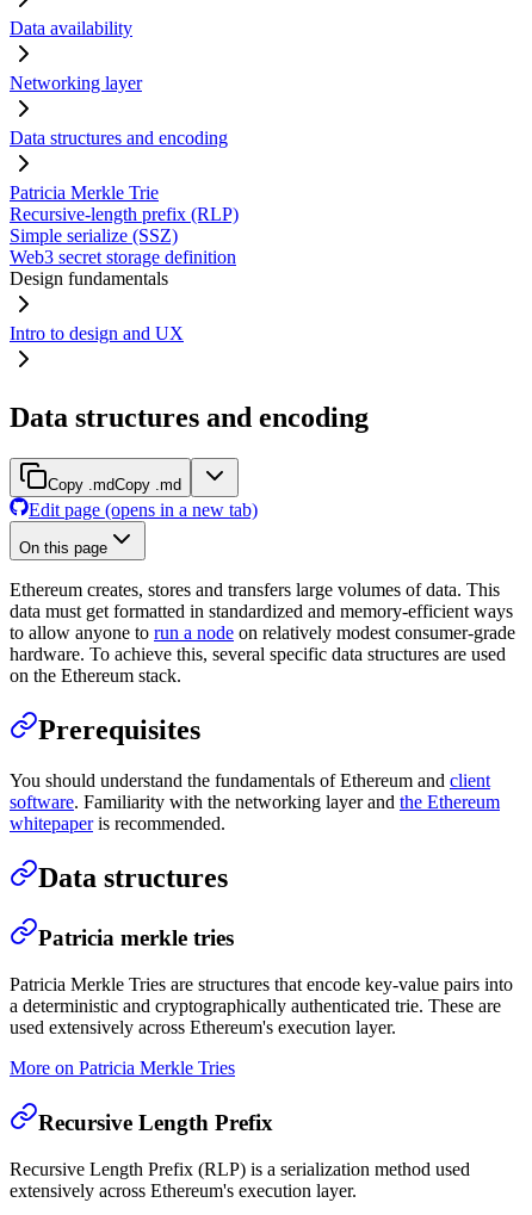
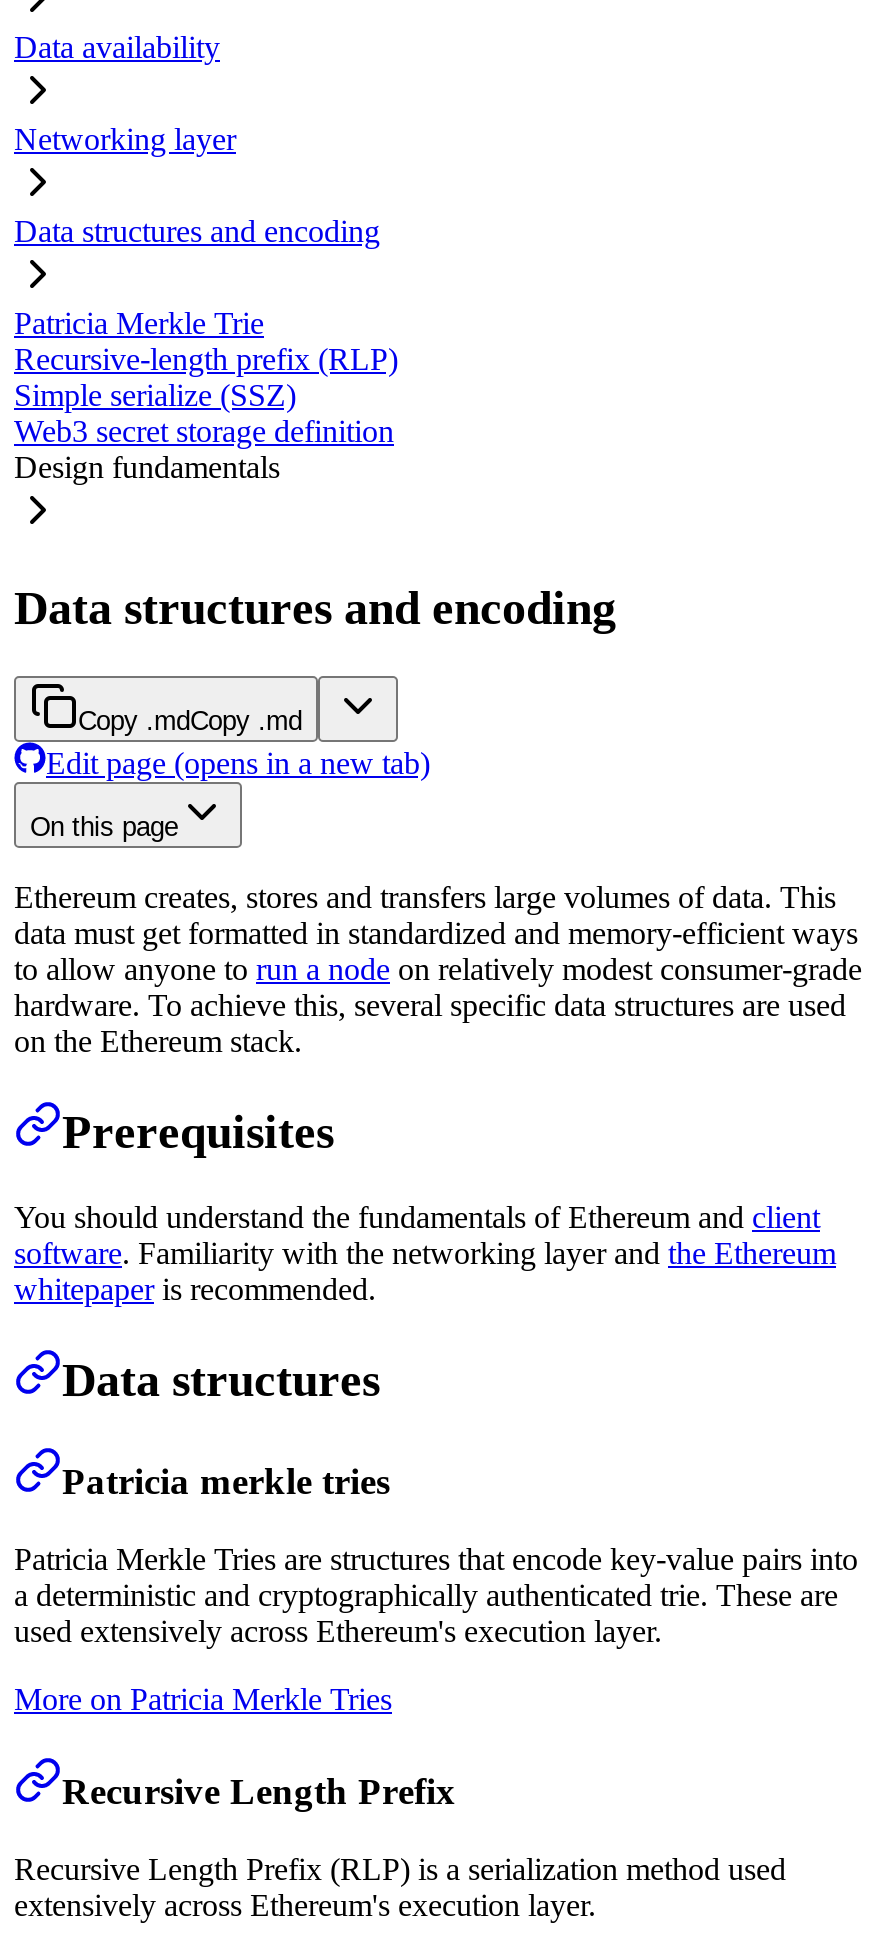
- Intro to design and UX
